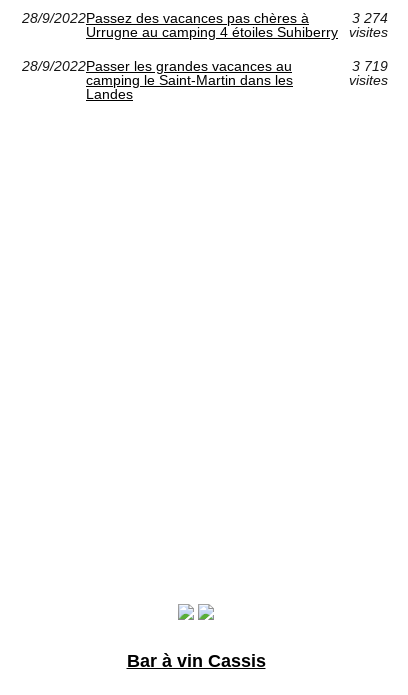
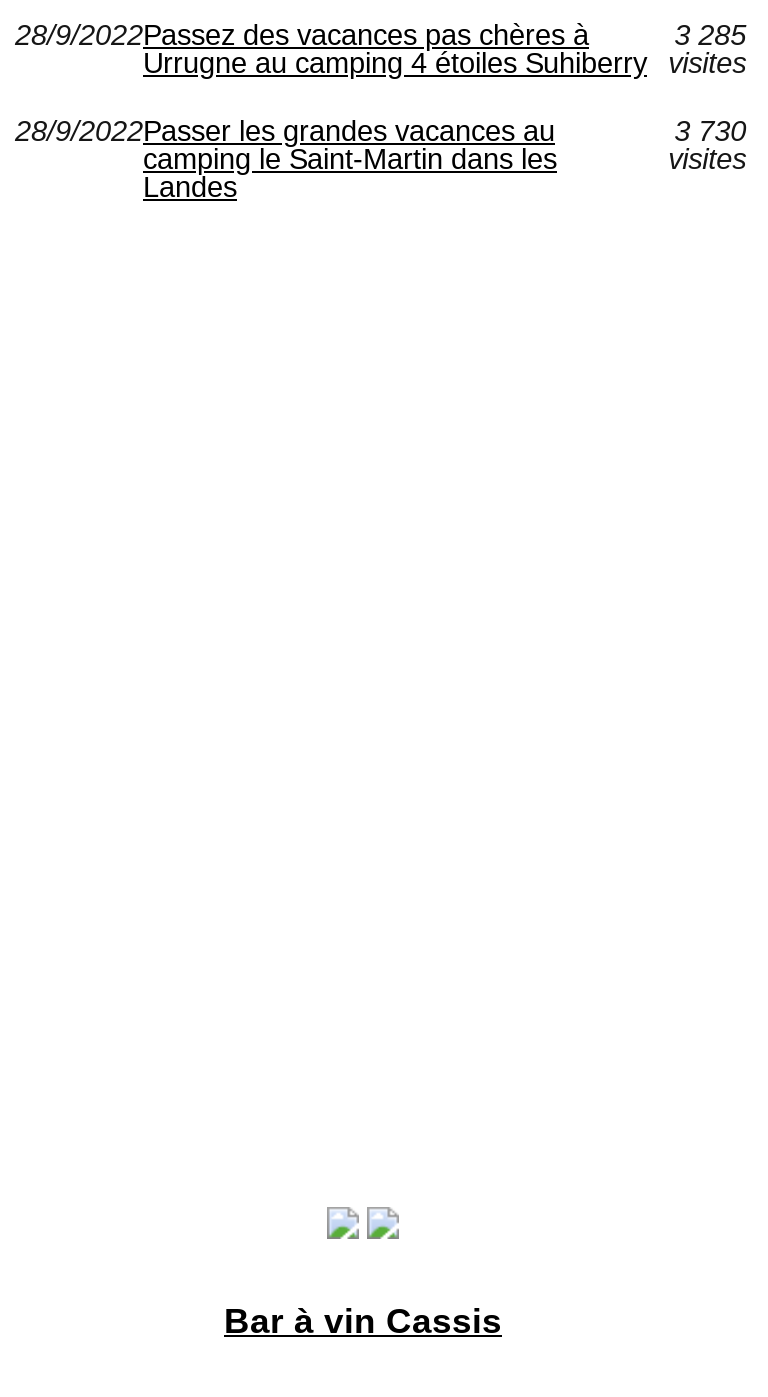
- 3 274
+ 3 285

- 3 719
+ 3 730
